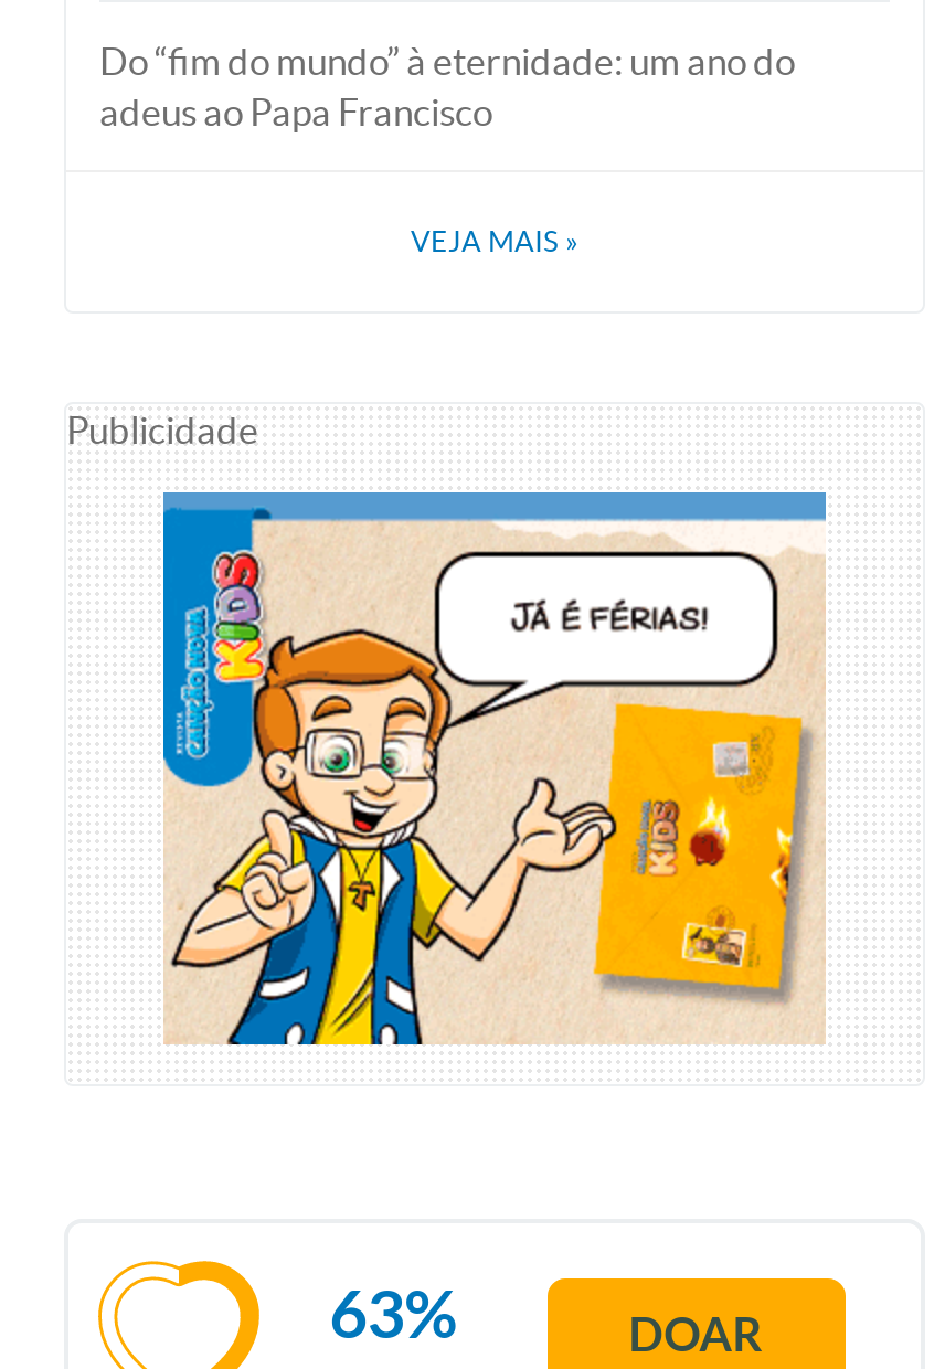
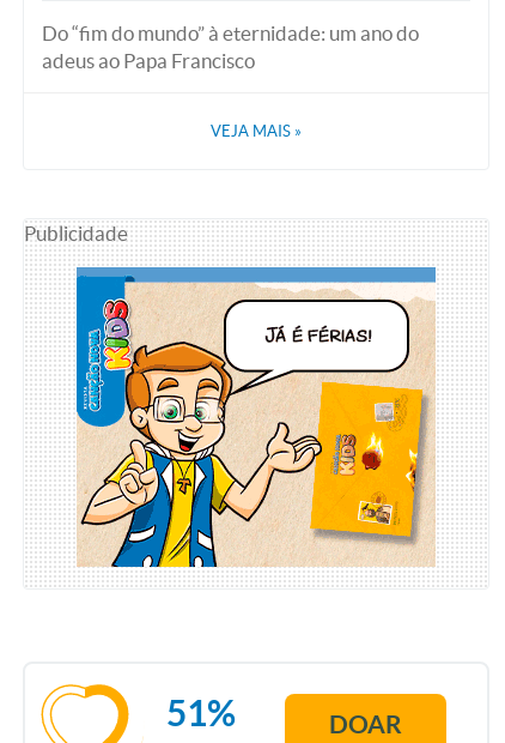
- 63%
+ 51%
